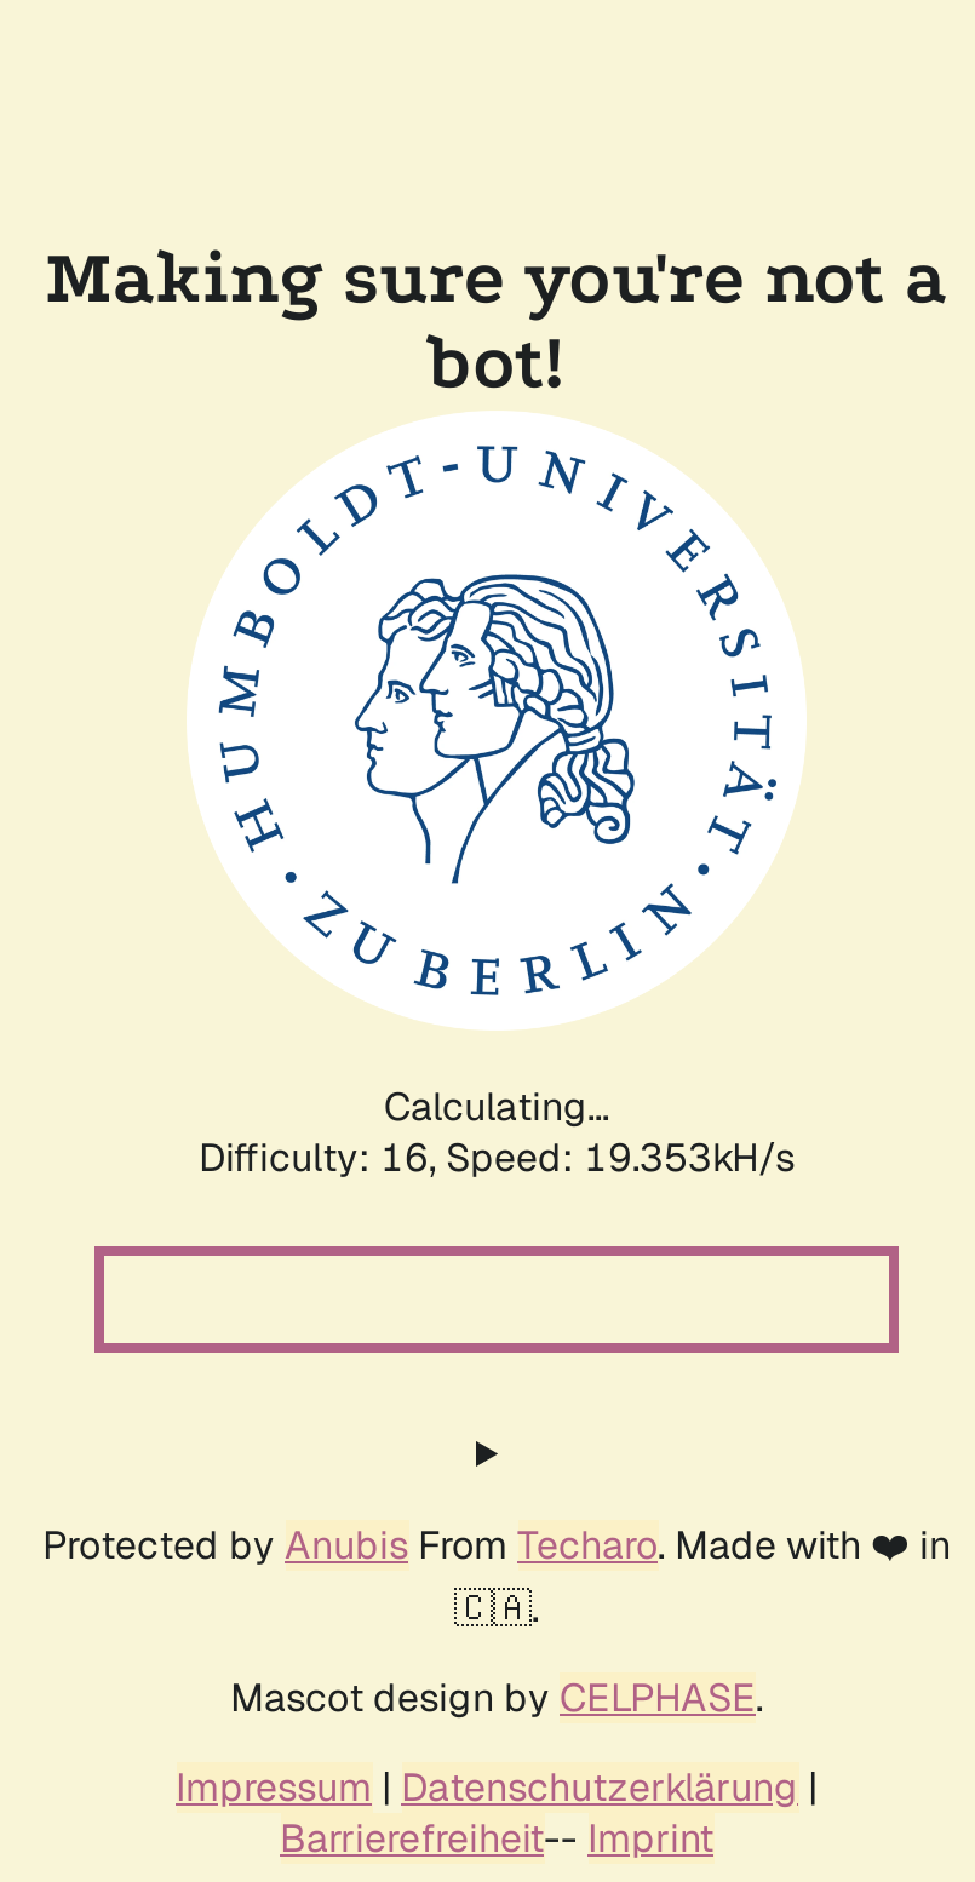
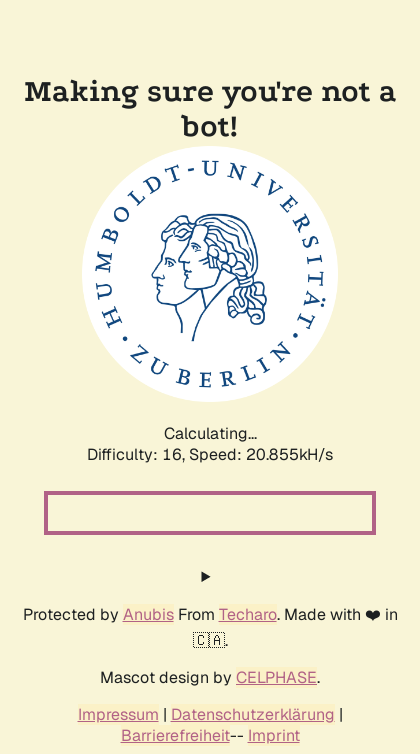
- Difficulty: 16, Speed: 19.353kH/s
+ Difficulty: 16, Speed: 20.855kH/s
